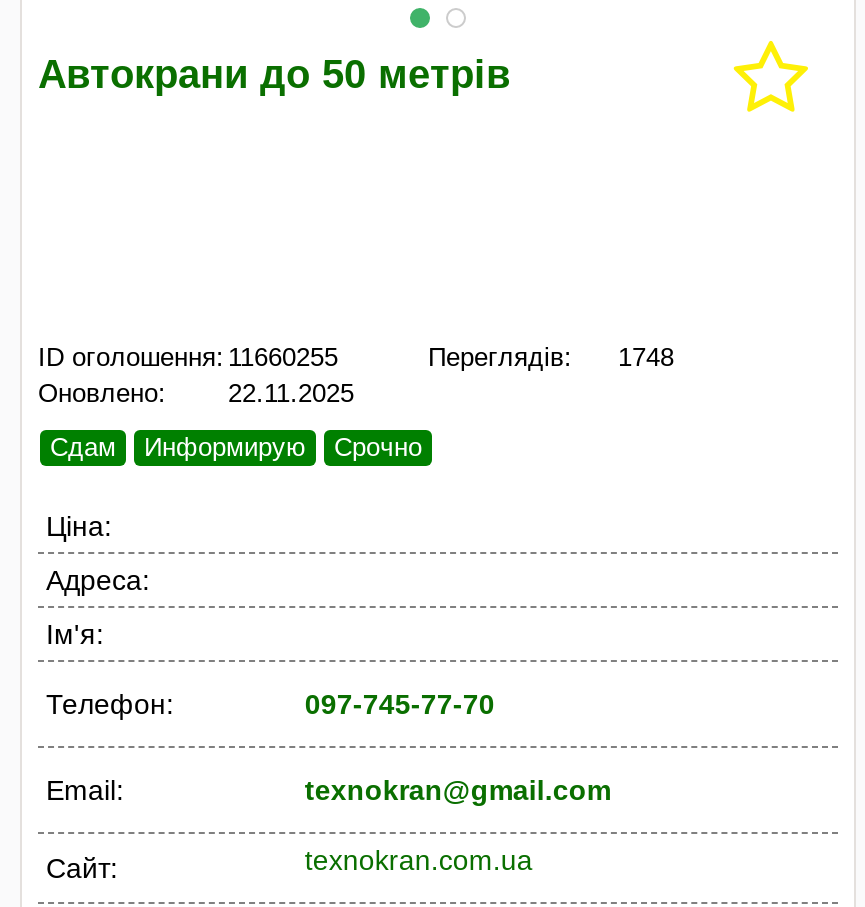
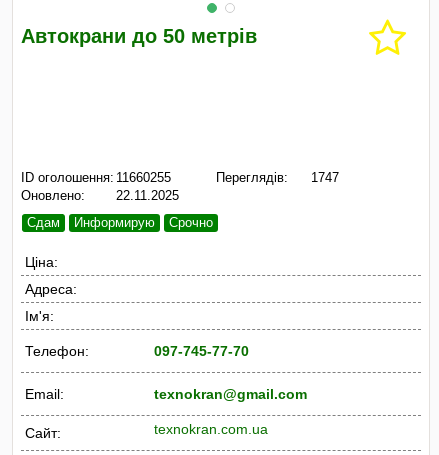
- Переглядів: 1748
+ Переглядів: 1747
